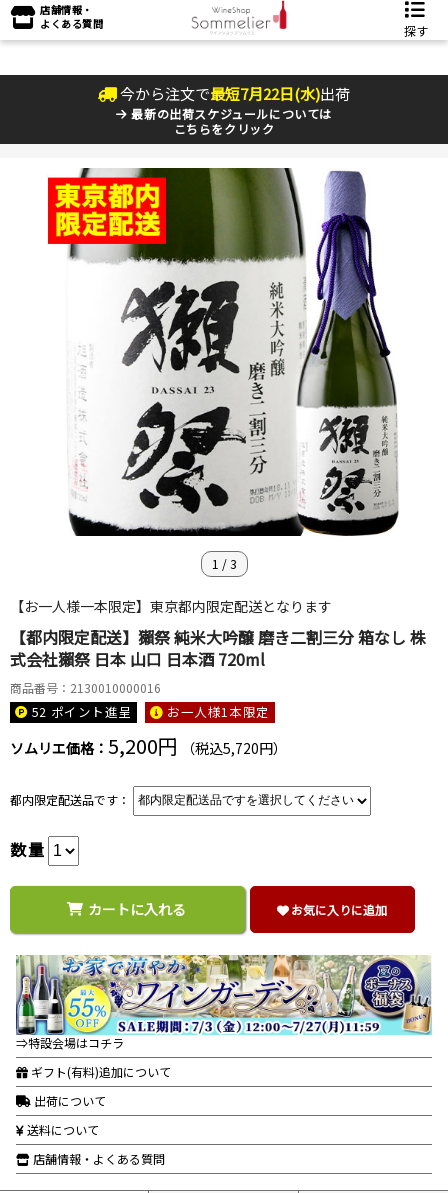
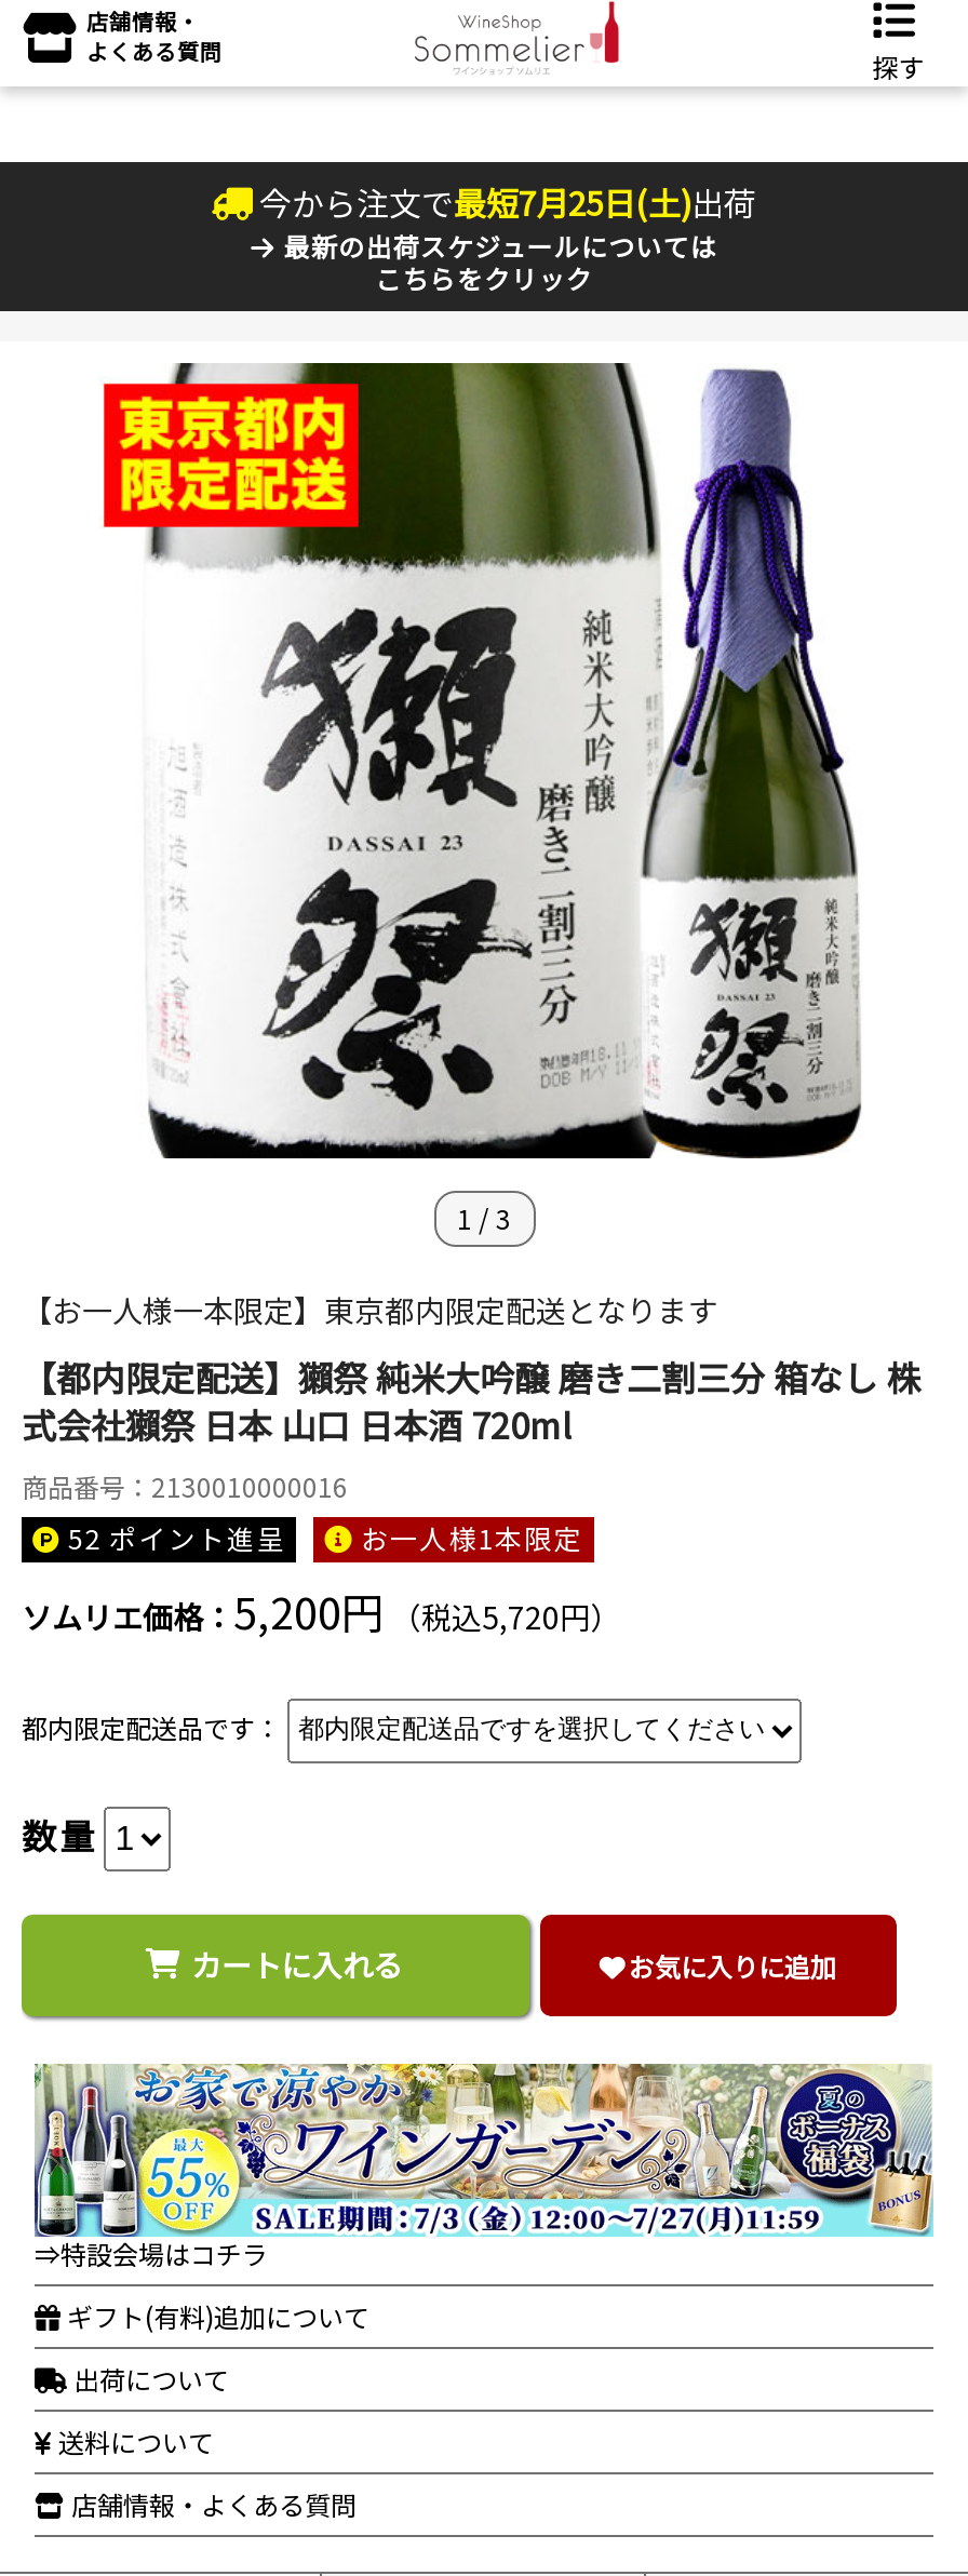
- 今から注文で最短7月22日(水)出荷
+ 今から注文で最短7月25日(土)出荷
